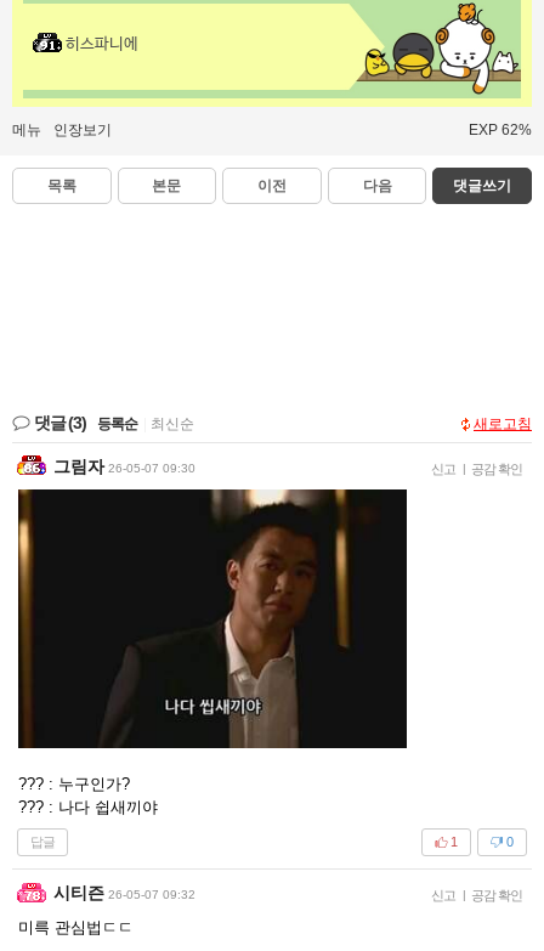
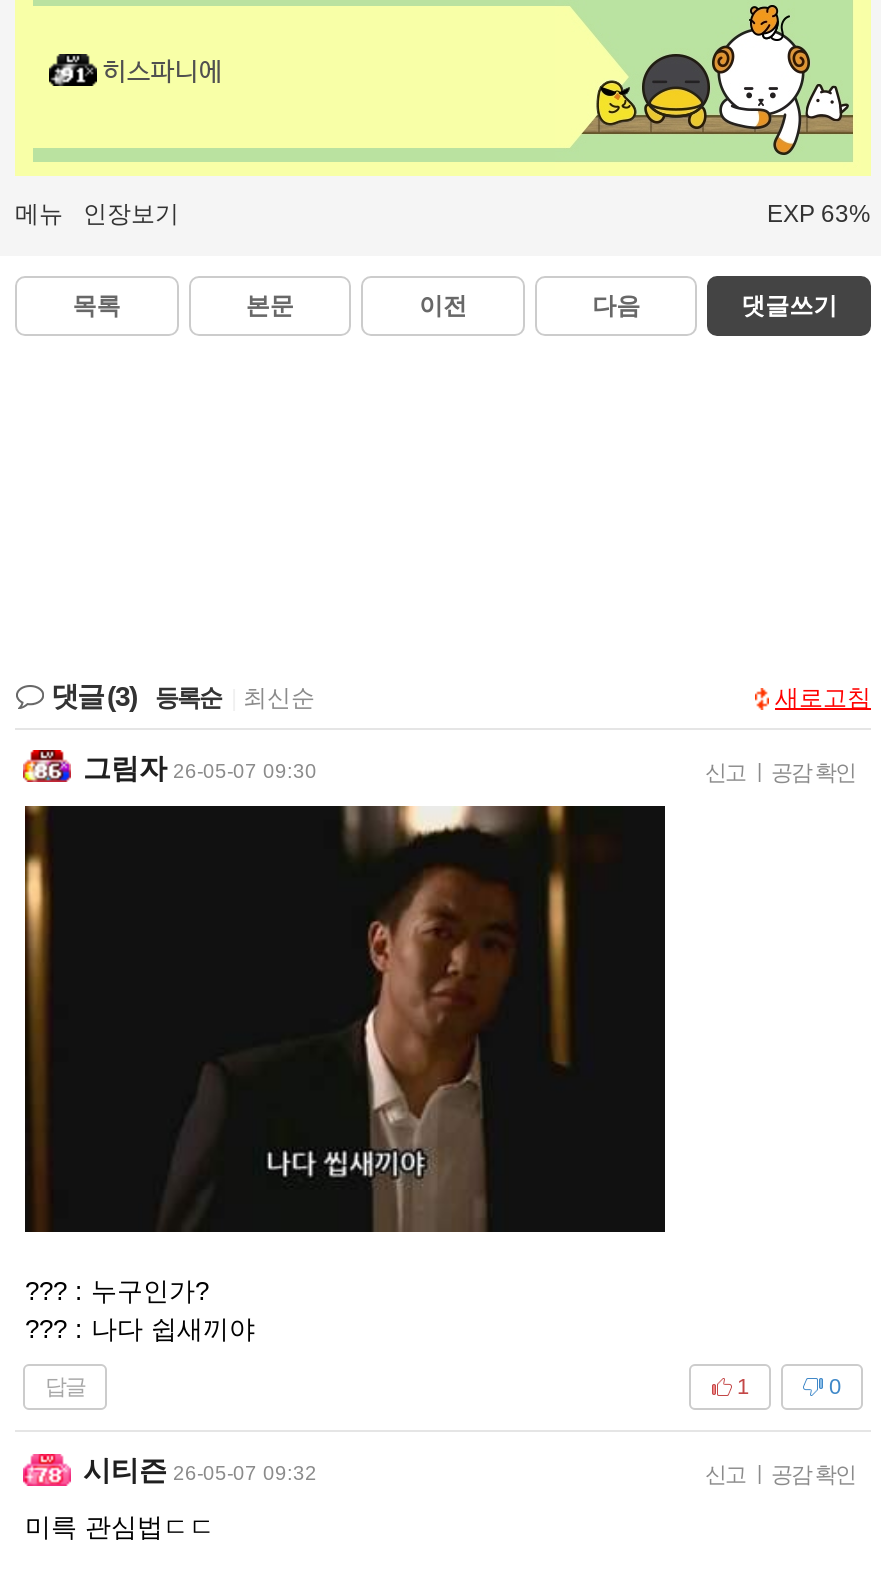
- EXP 62%
+ EXP 63%
